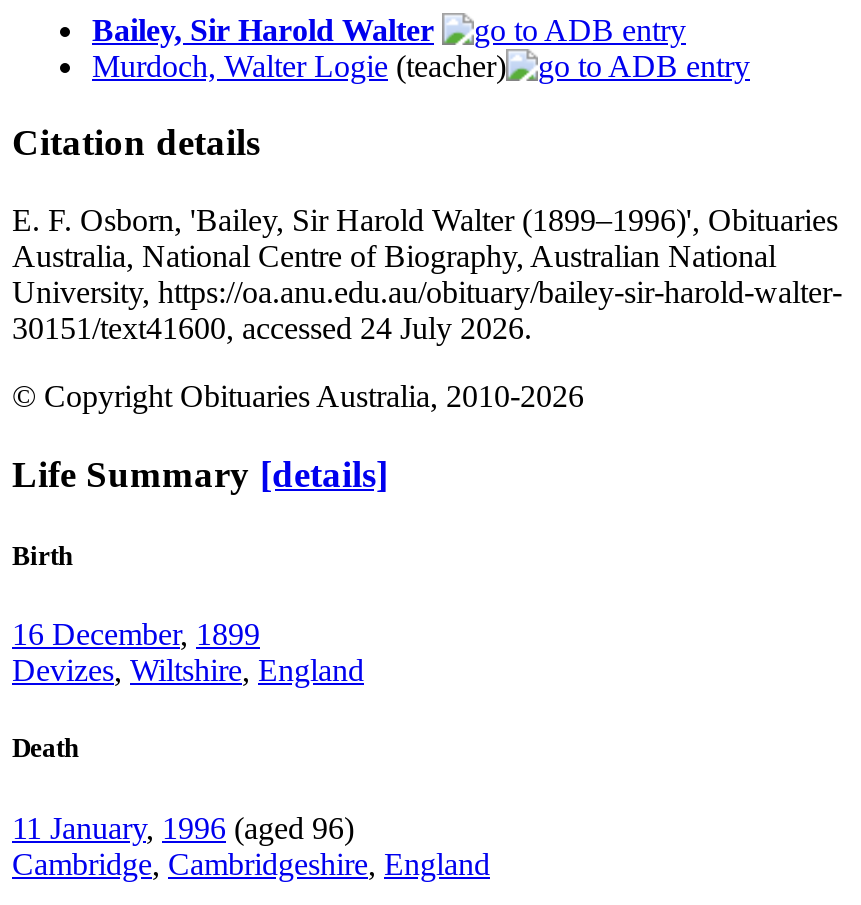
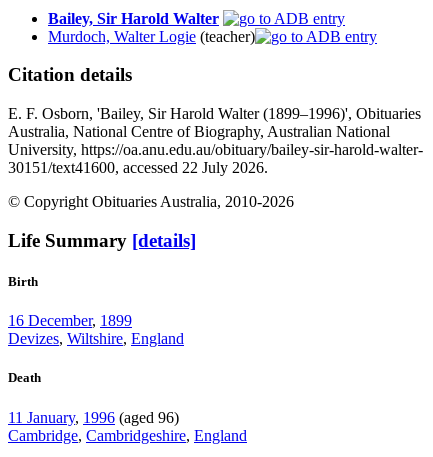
- 30151/text41600, accessed 24 July 2026.
+ 30151/text41600, accessed 22 July 2026.
